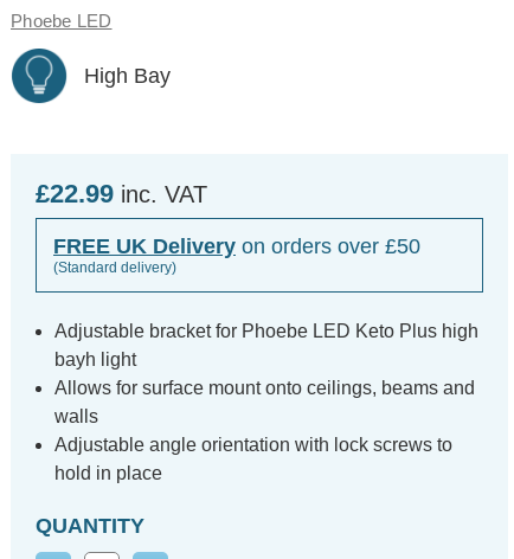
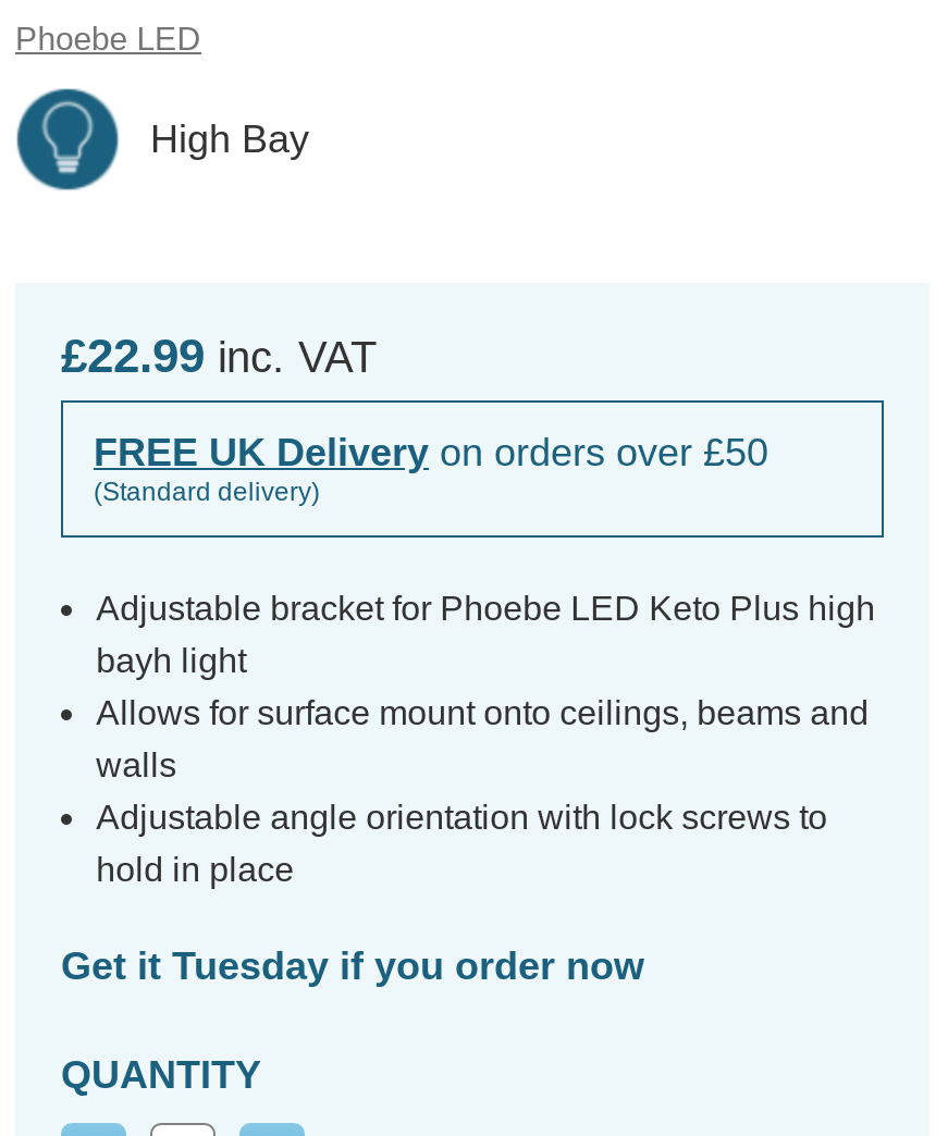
+ Get it Tuesday if you order now
